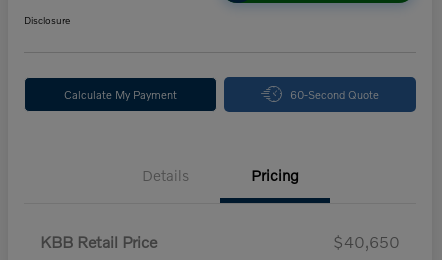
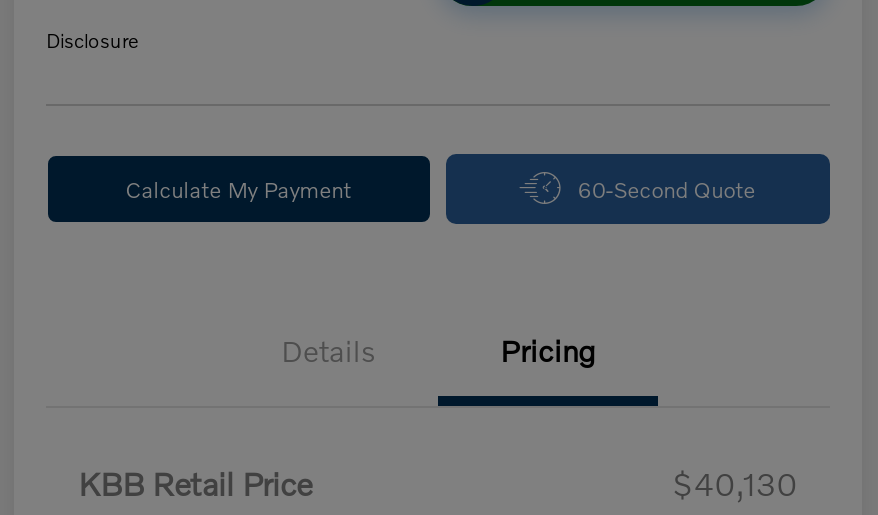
- $40,650
+ $40,130
